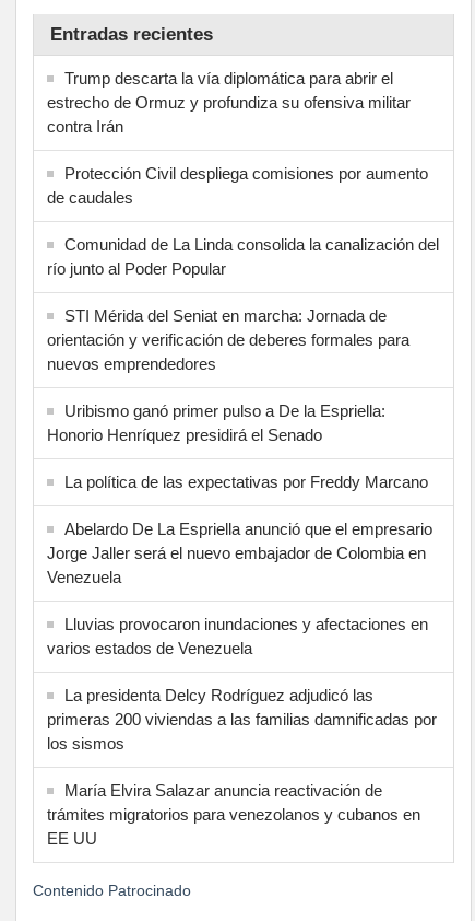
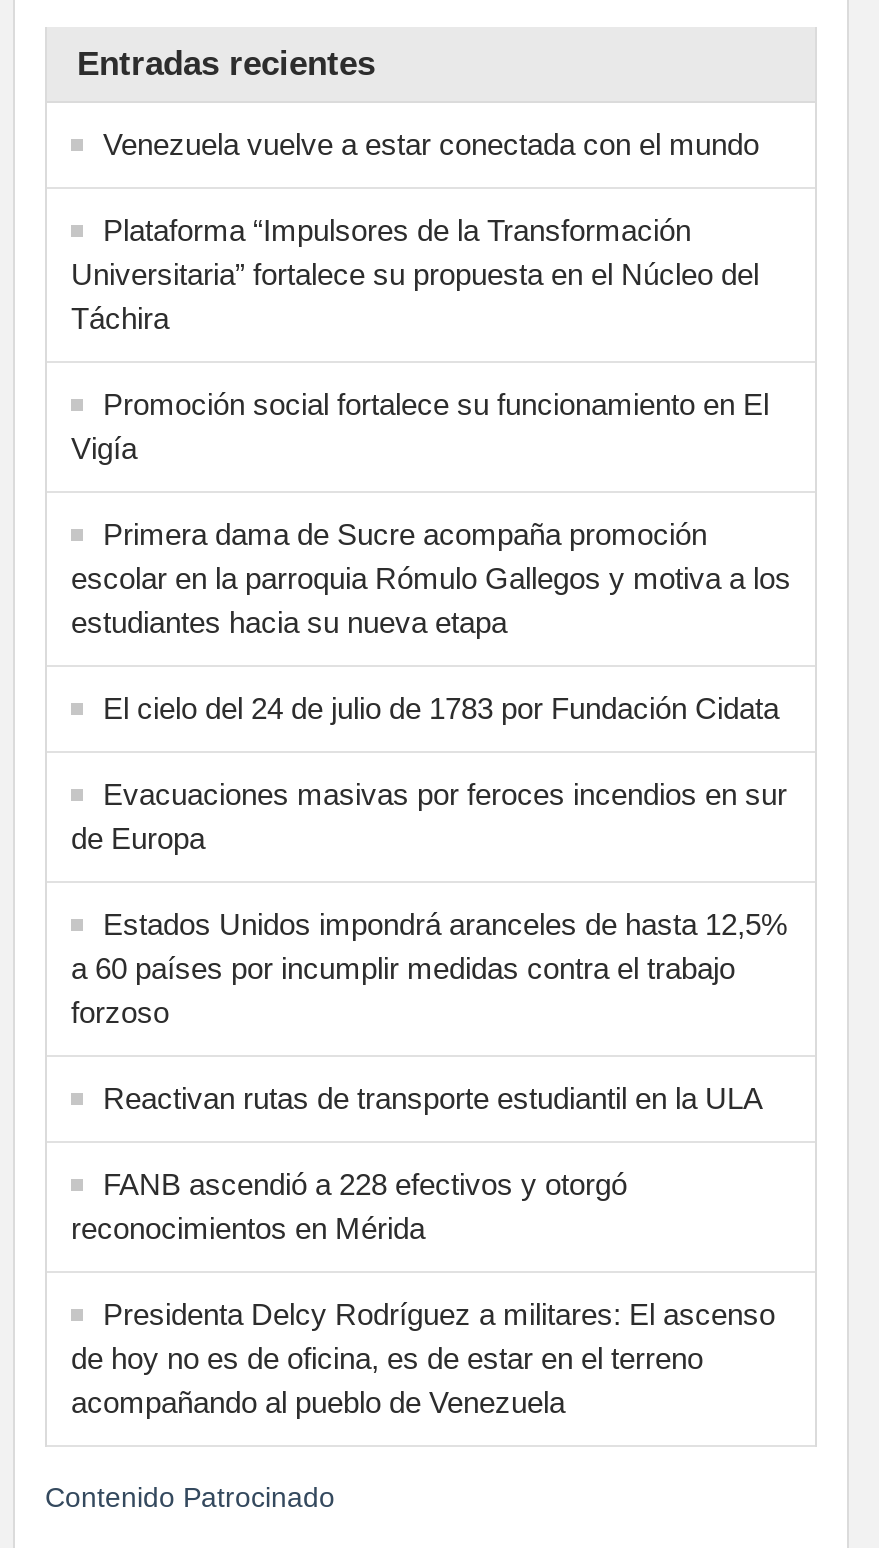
- Trump descarta la vía diplomática para abrir el
- estrecho de Ormuz y profundiza su ofensiva militar
- contra Irán
+ Venezuela vuelve a estar conectada con el mundo

- Protección Civil despliega comisiones por aumento
- de caudales
+ Plataforma “Impulsores de la Transformación
+ Universitaria” fortalece su propuesta en el Núcleo del
+ Táchira

- Comunidad de La Linda consolida la canalización del
- río junto al Poder Popular
+ Promoción social fortalece su funcionamiento en El
+ Vigía

- STI Mérida del Seniat en marcha: Jornada de
- orientación y verificación de deberes formales para
- nuevos emprendedores
+ Primera dama de Sucre acompaña promoción
+ escolar en la parroquia Rómulo Gallegos y motiva a los
+ estudiantes hacia su nueva etapa

- Uribismo ganó primer pulso a De la Espriella:
- Honorio Henríquez presidirá el Senado
+ El cielo del 24 de julio de 1783 por Fundación Cidata

- La política de las expectativas por Freddy Marcano
+ Evacuaciones masivas por feroces incendios en sur
+ de Europa

- Abelardo De La Espriella anunció que el empresario
- Jorge Jaller será el nuevo embajador de Colombia en
- Venezuela
+ Estados Unidos impondrá aranceles de hasta 12,5%
+ a 60 países por incumplir medidas contra el trabajo
+ forzoso

- Lluvias provocaron inundaciones y afectaciones en
- varios estados de Venezuela
+ Reactivan rutas de transporte estudiantil en la ULA

- La presidenta Delcy Rodríguez adjudicó las
- primeras 200 viviendas a las familias damnificadas por
- los sismos
+ FANB ascendió a 228 efectivos y otorgó
+ reconocimientos en Mérida

- María Elvira Salazar anuncia reactivación de
- trámites migratorios para venezolanos y cubanos en
- EE UU
+ Presidenta Delcy Rodríguez a militares: El ascenso
+ de hoy no es de oficina, es de estar en el terreno
+ acompañando al pueblo de Venezuela
